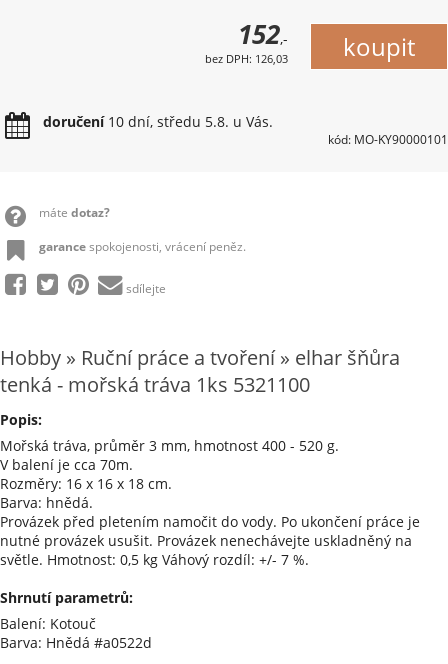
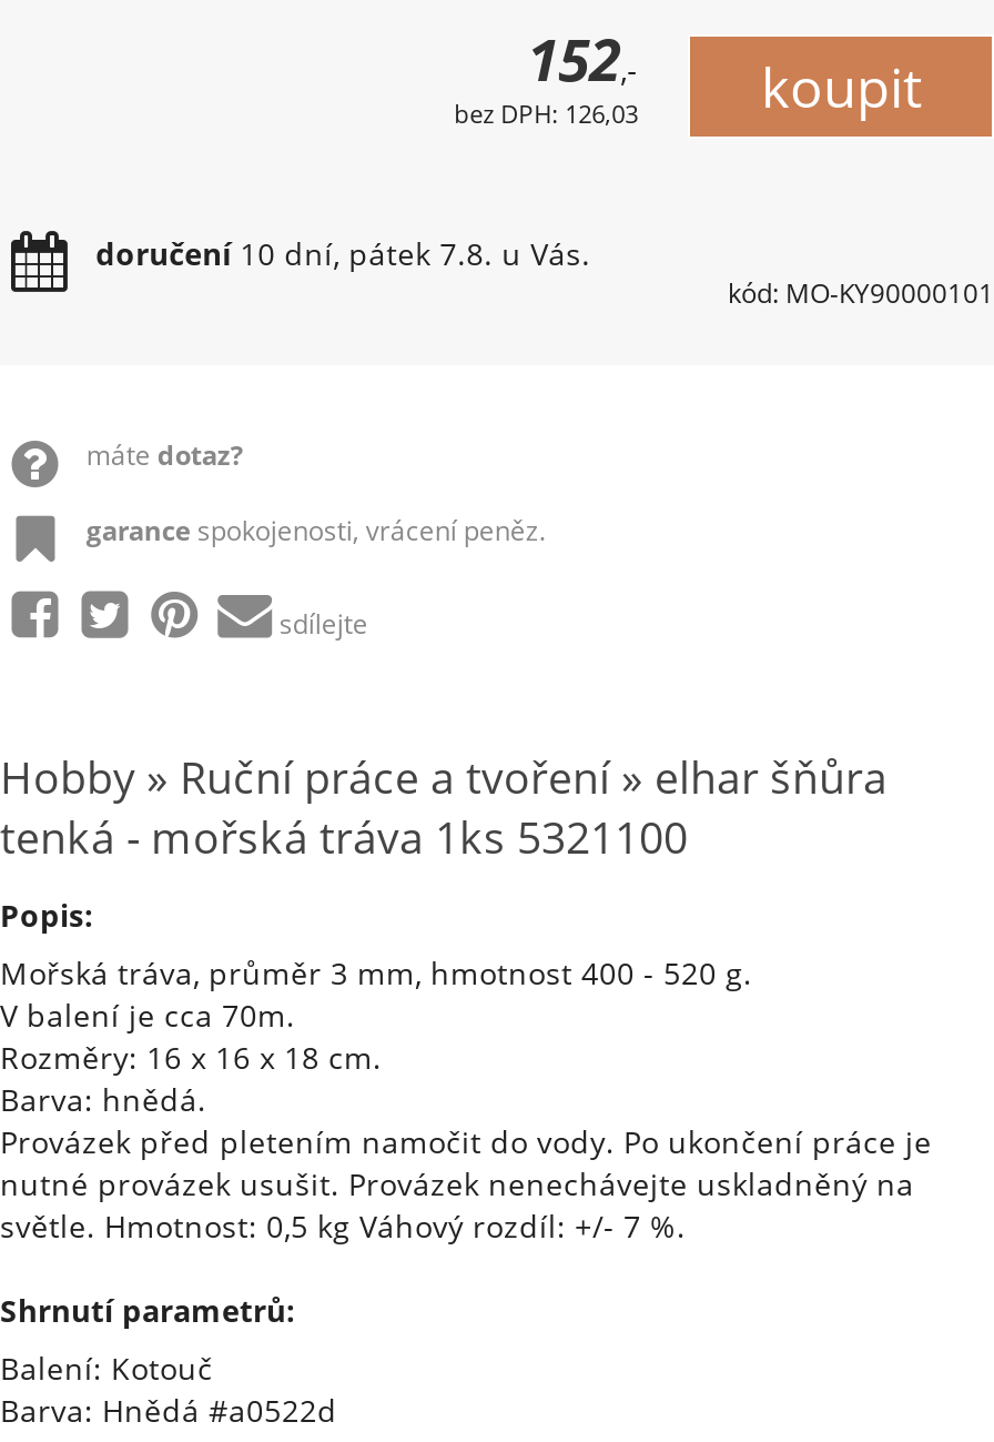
- doručení 10 dní, středu 5.8. u Vás.
+ doručení 10 dní, pátek 7.8. u Vás.
